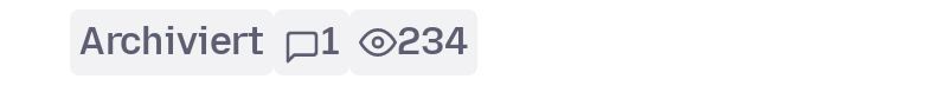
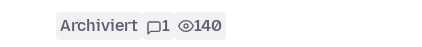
- Archiviert 1 234
+ Archiviert 1 140
